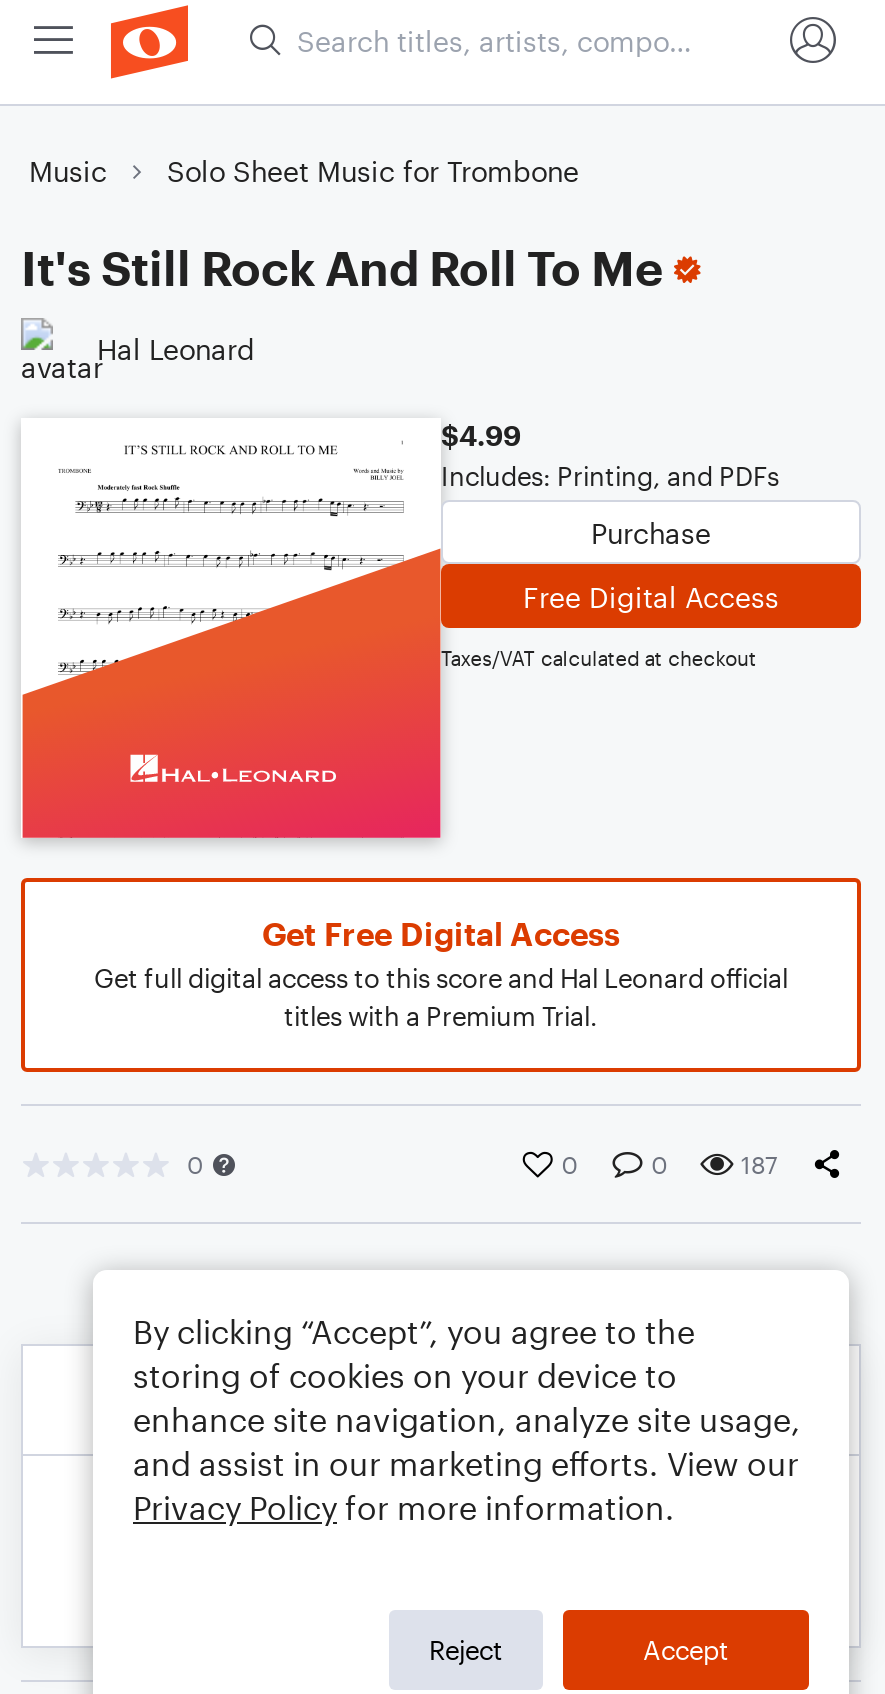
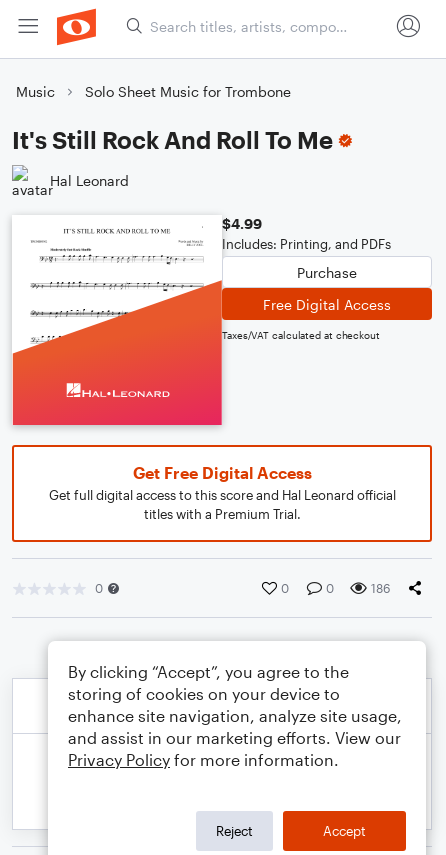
- 187
+ 186
